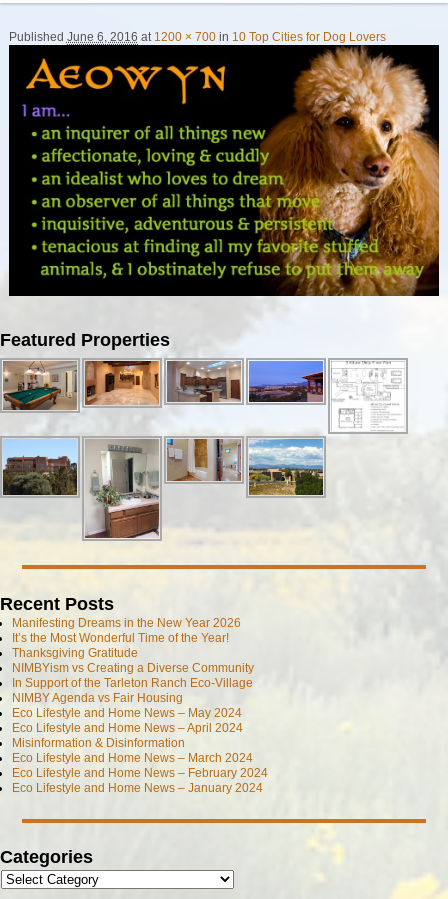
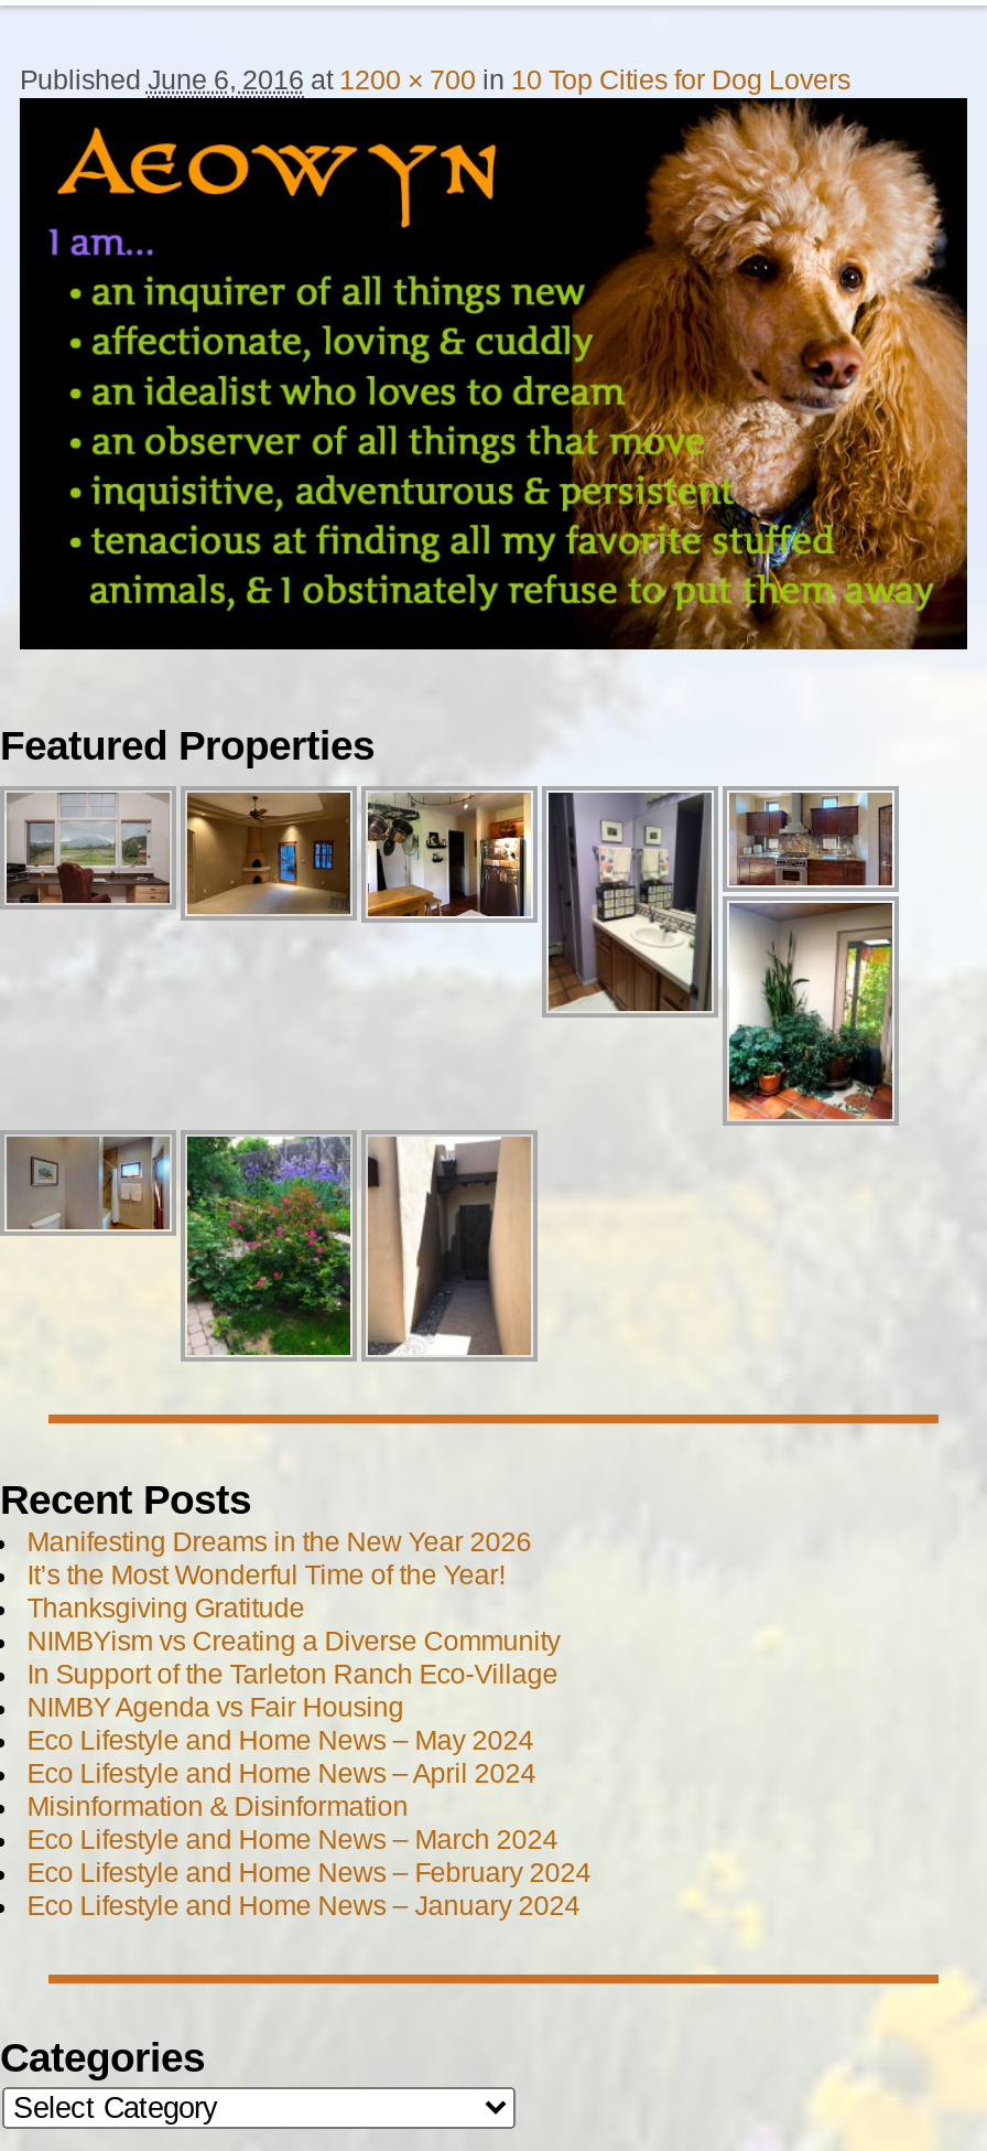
- [image]
+ [image]
